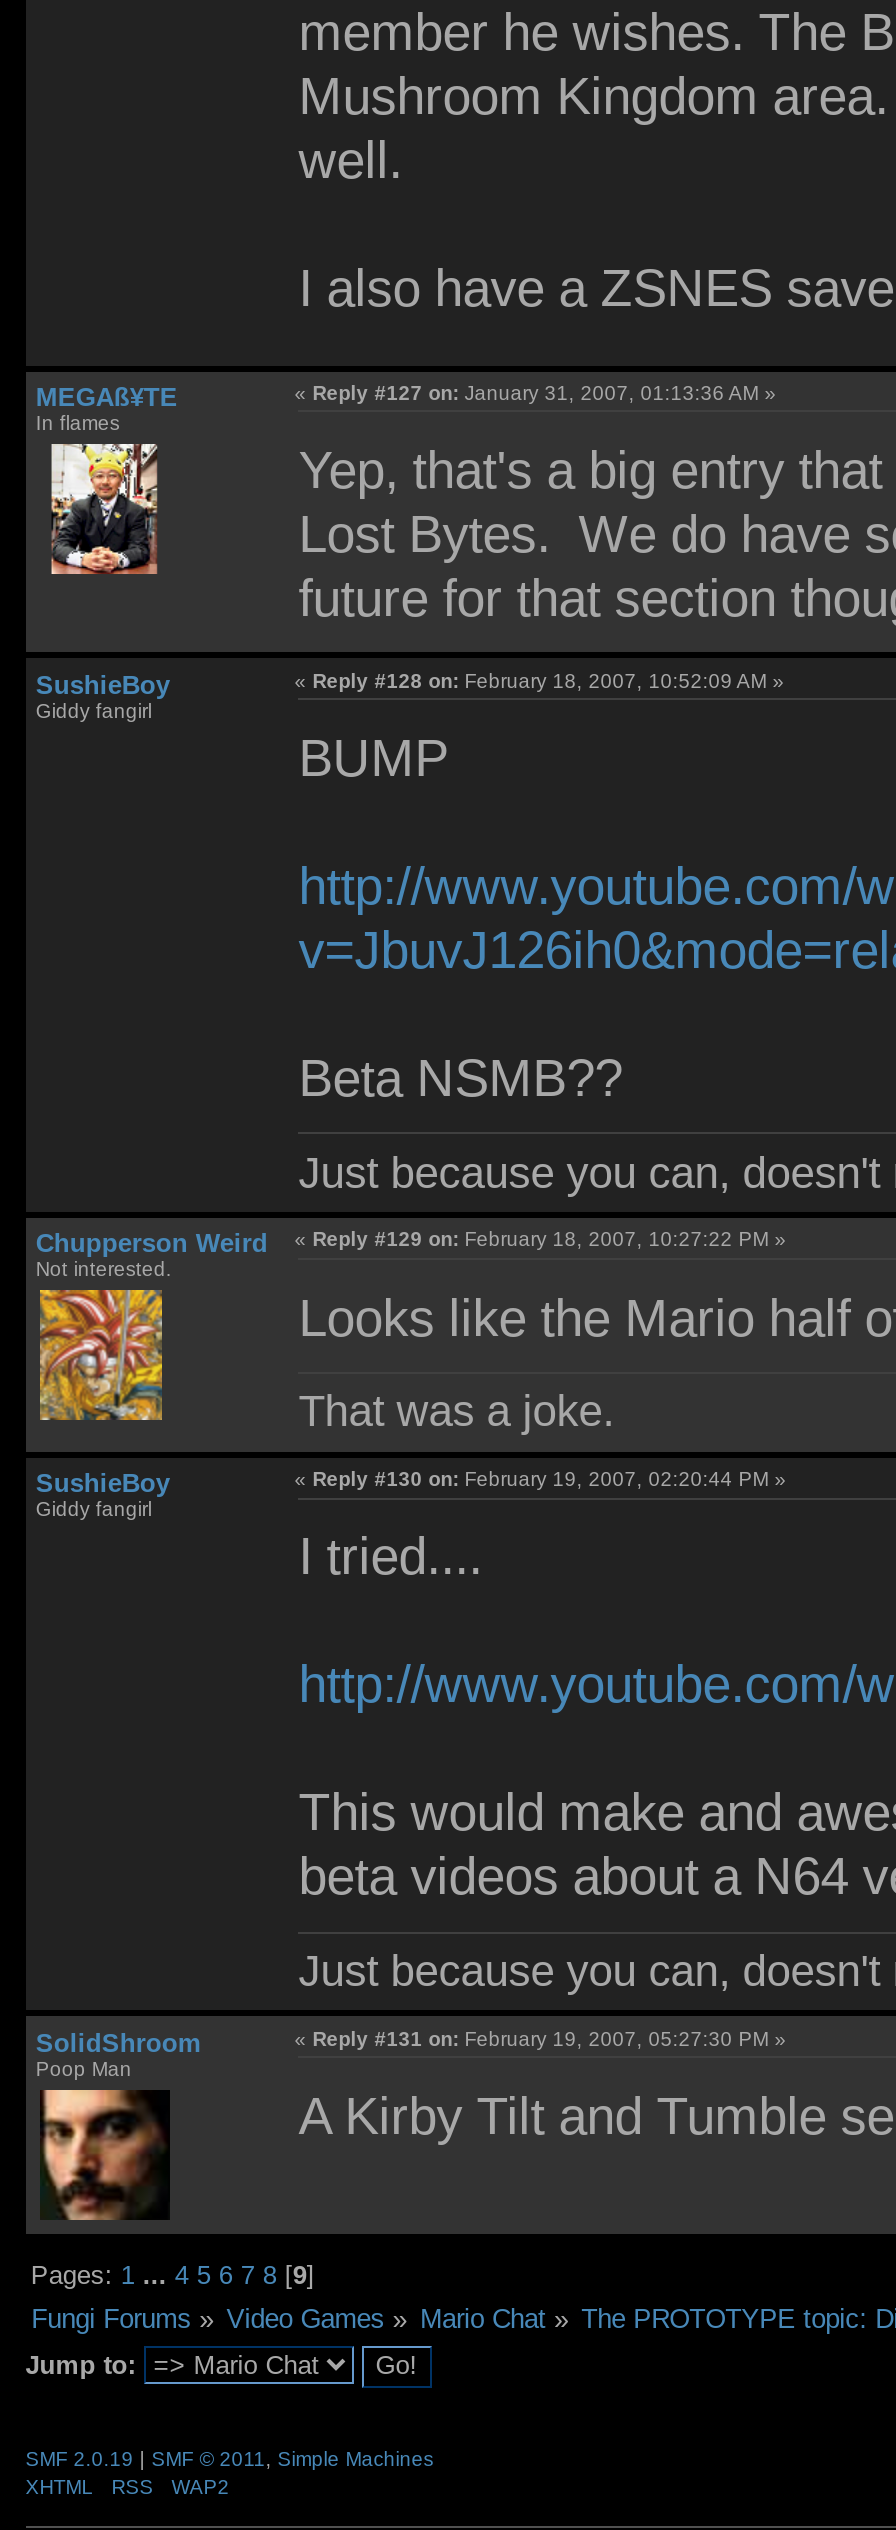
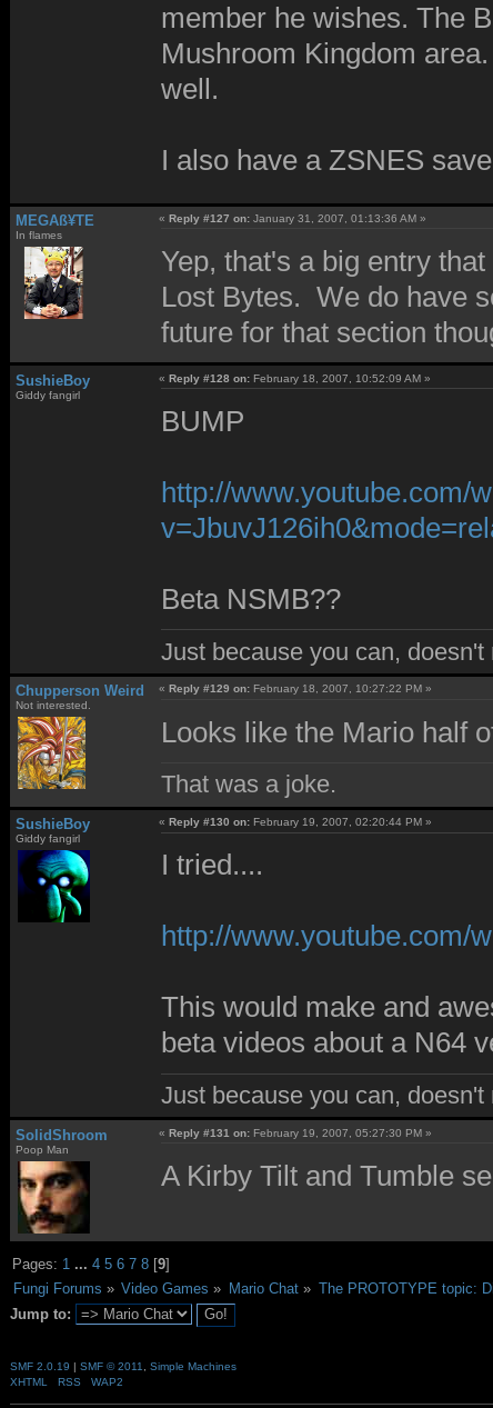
+ [image]
